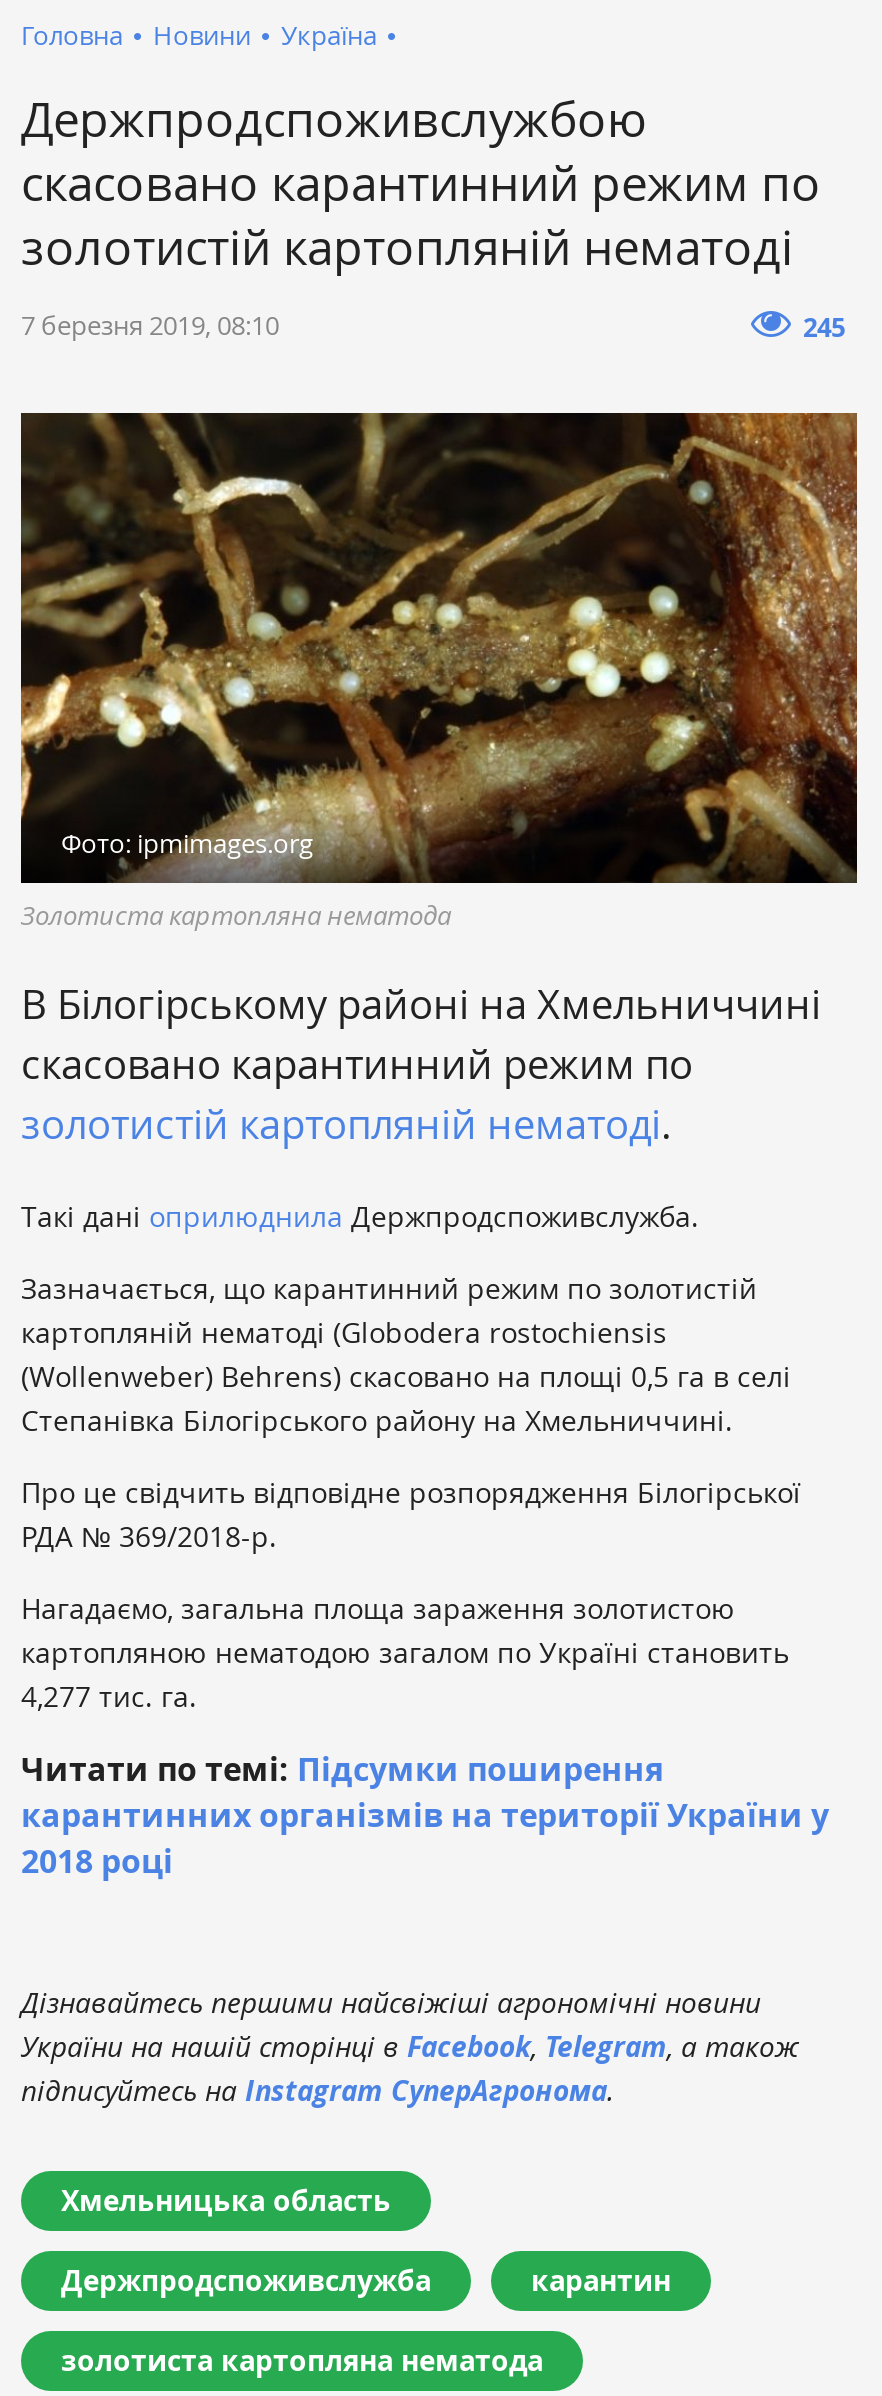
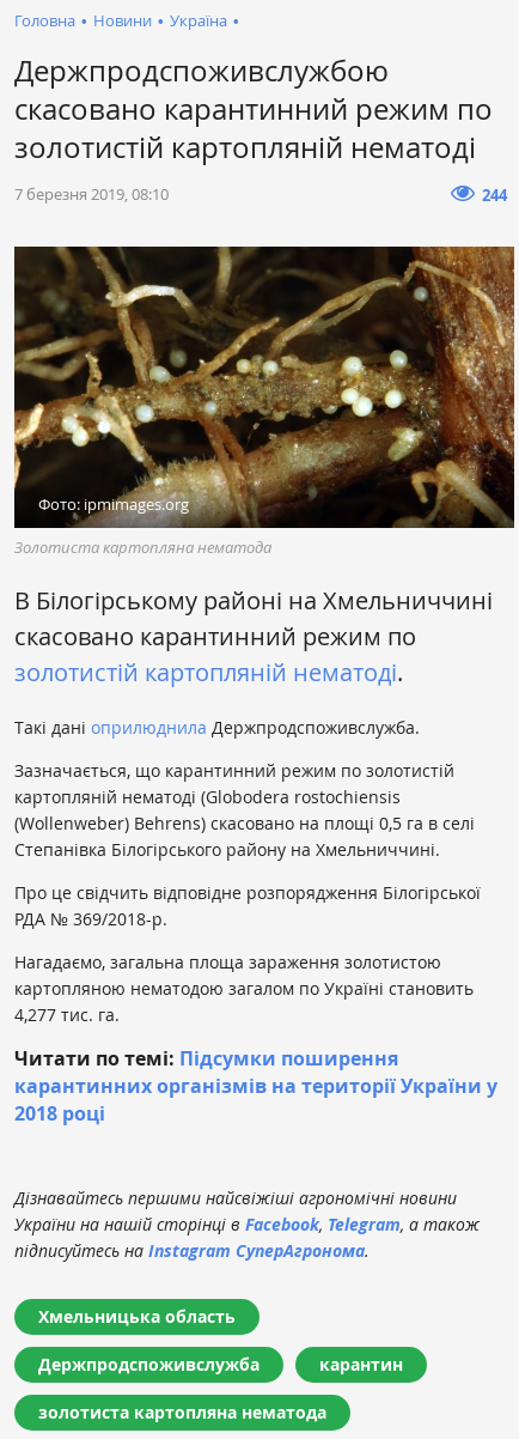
- 245
+ 244
